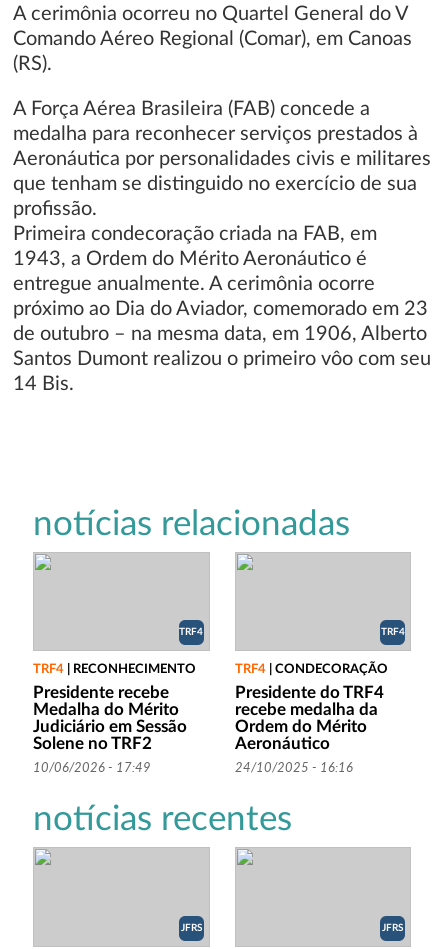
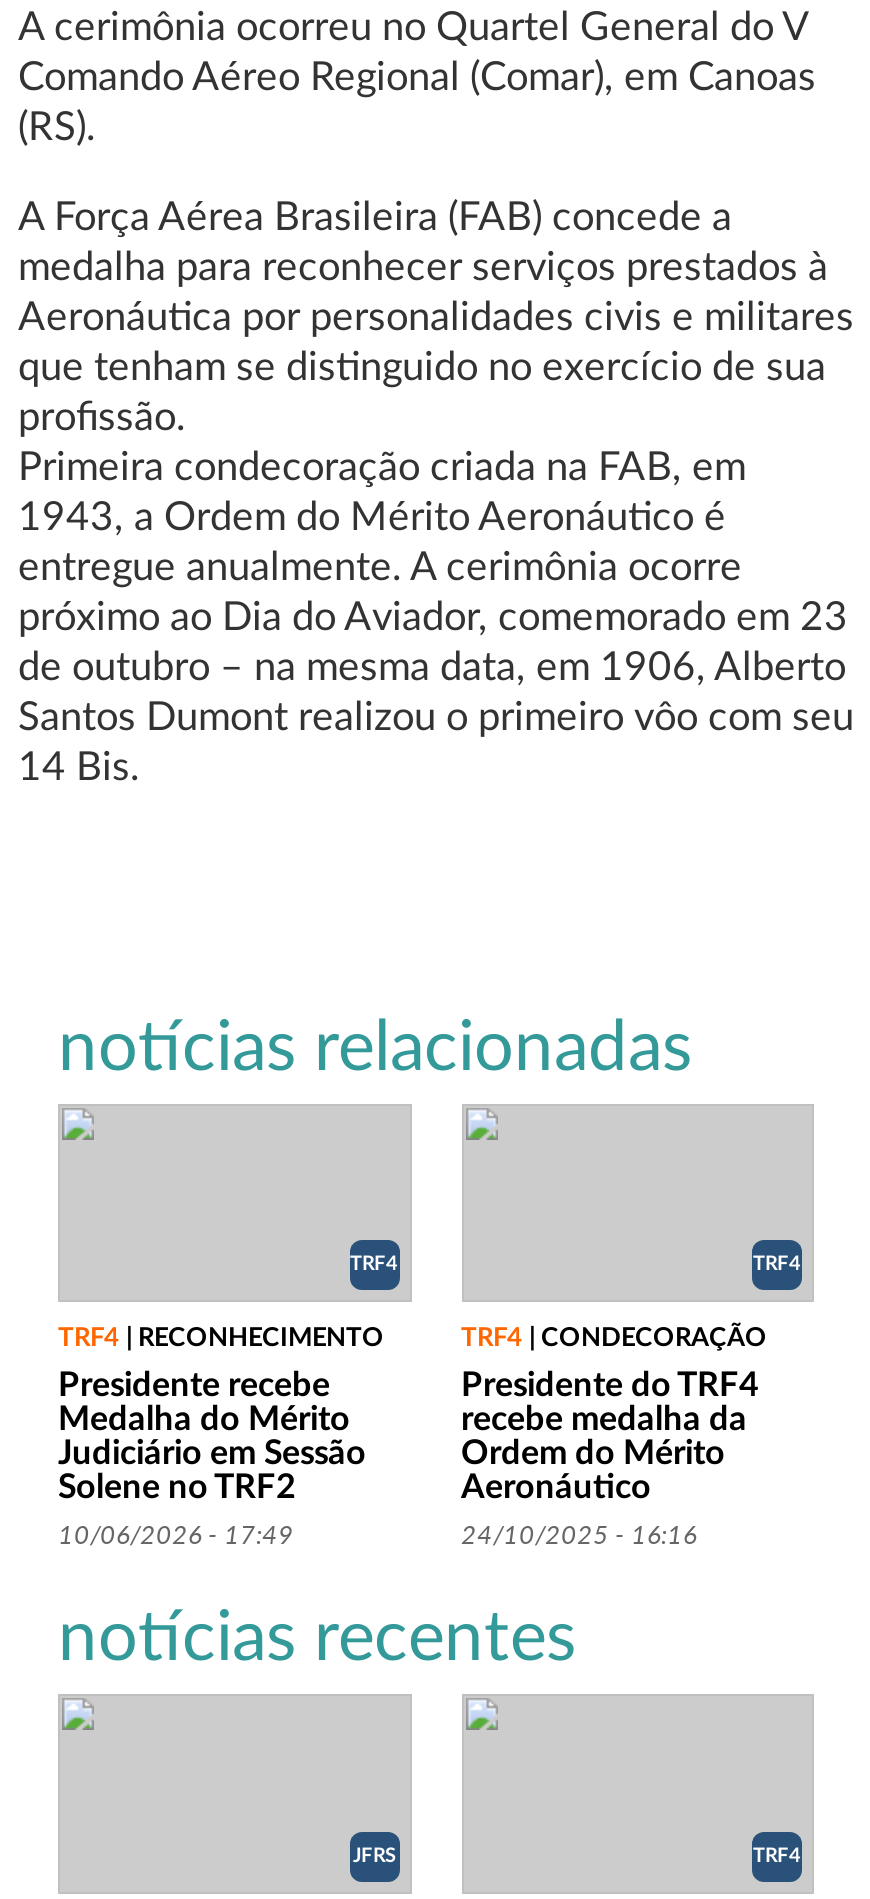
- JFRS
+ TRF4
